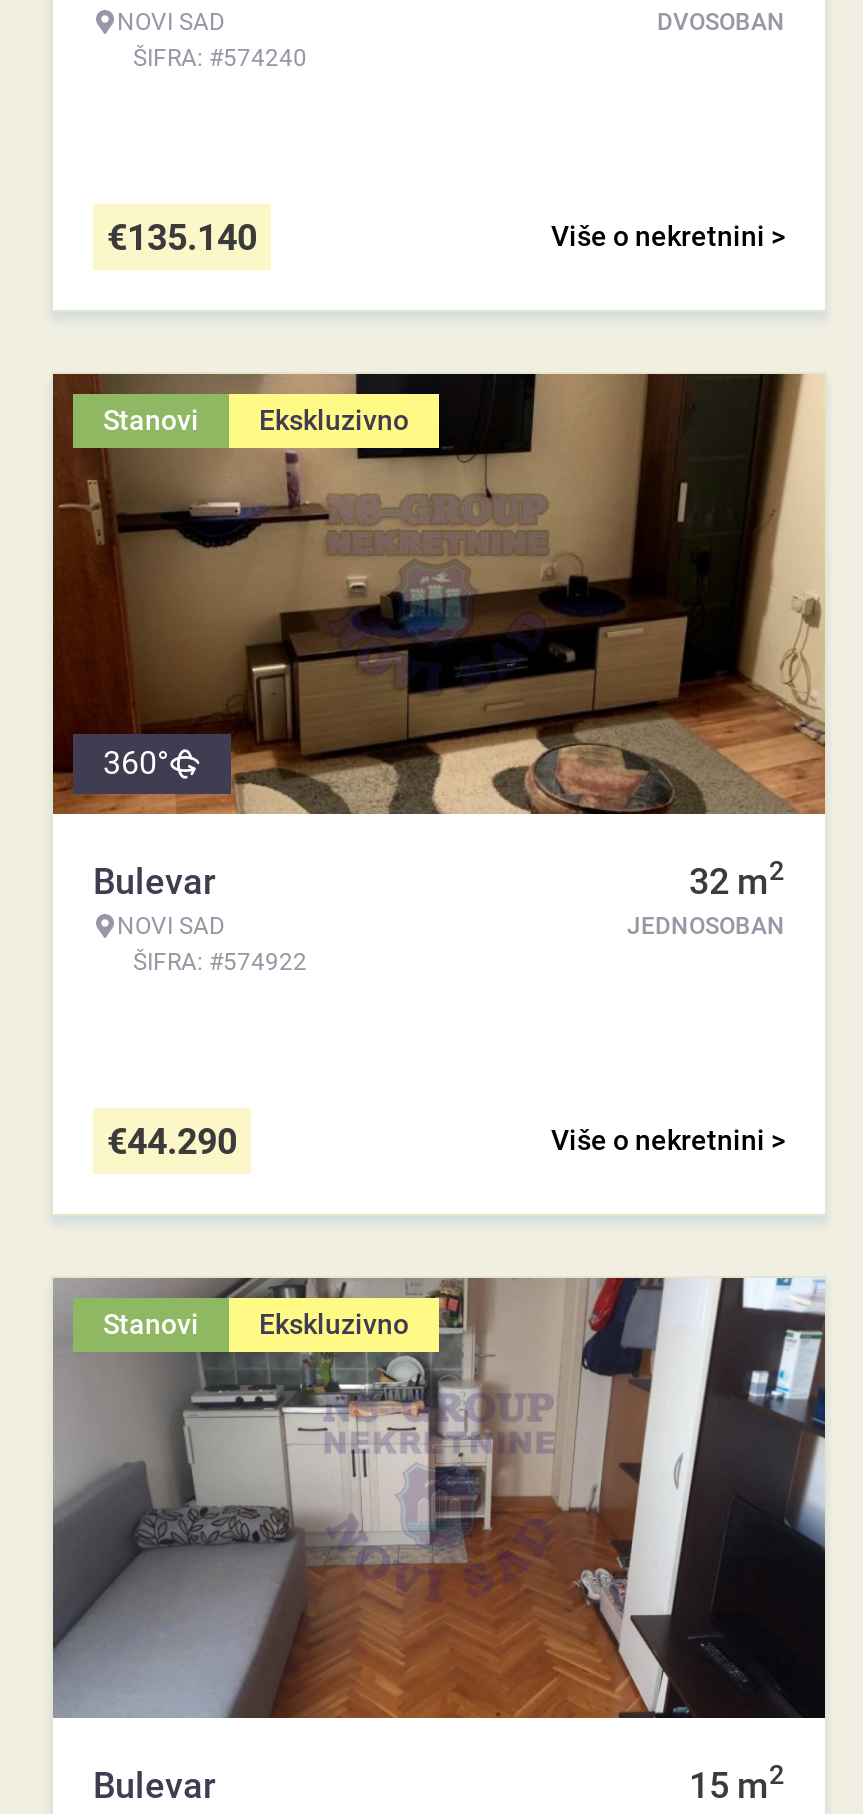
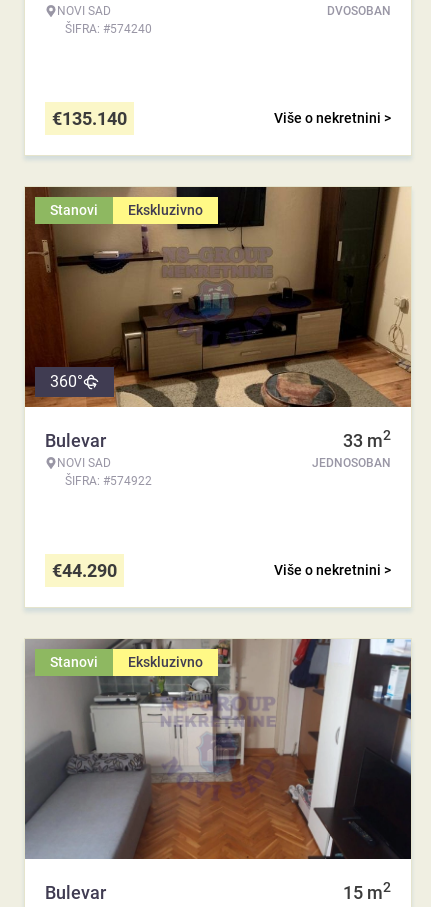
- 32 m2
+ 33 m2
